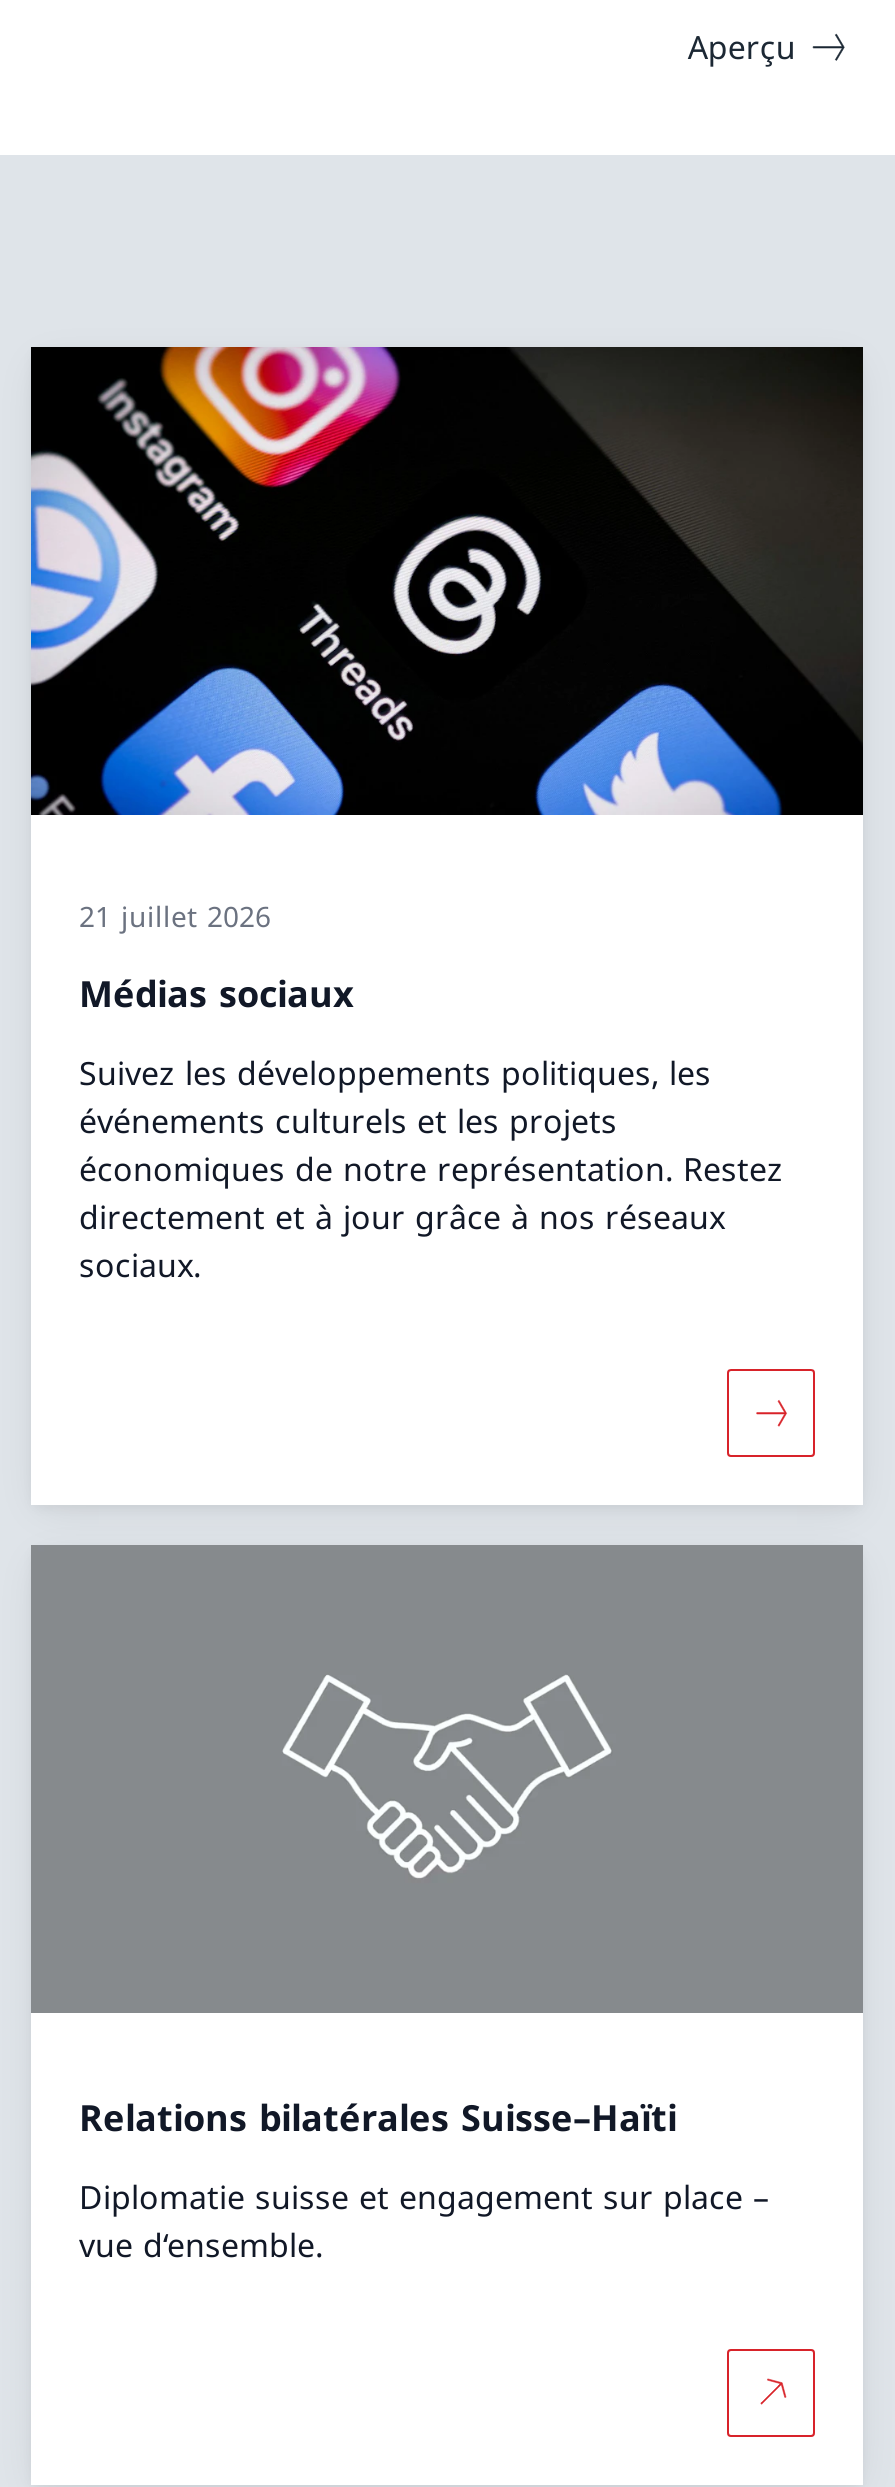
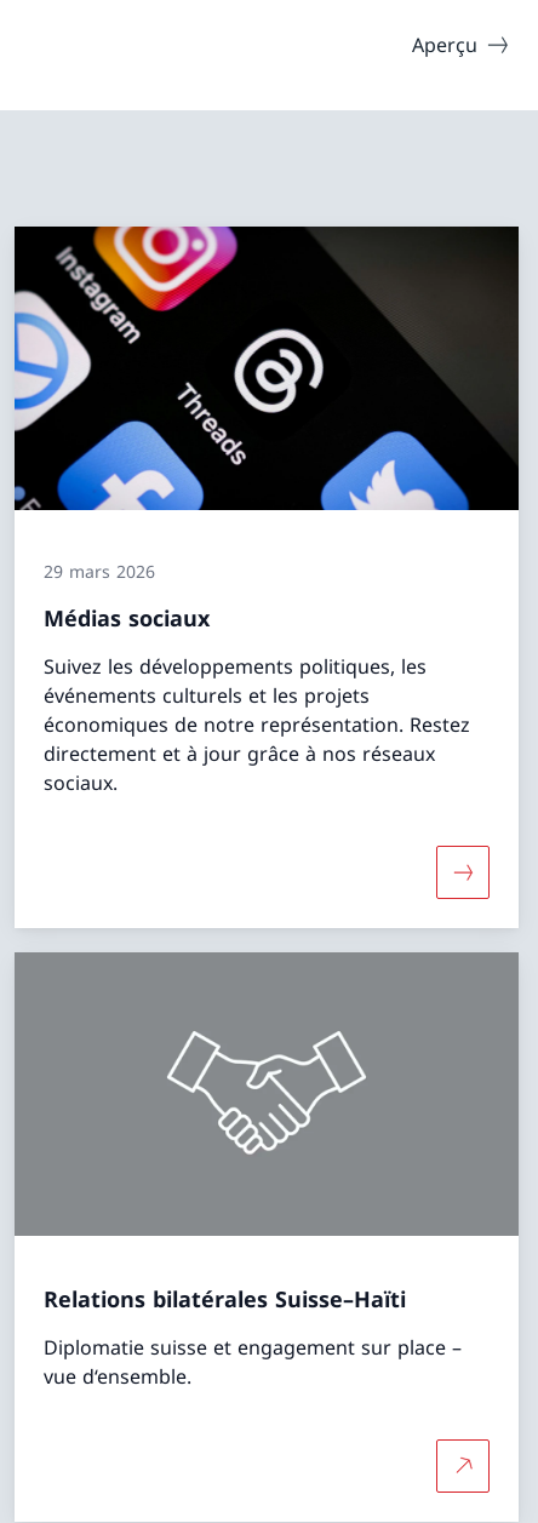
- 21 juillet 2026
+ 29 mars 2026
